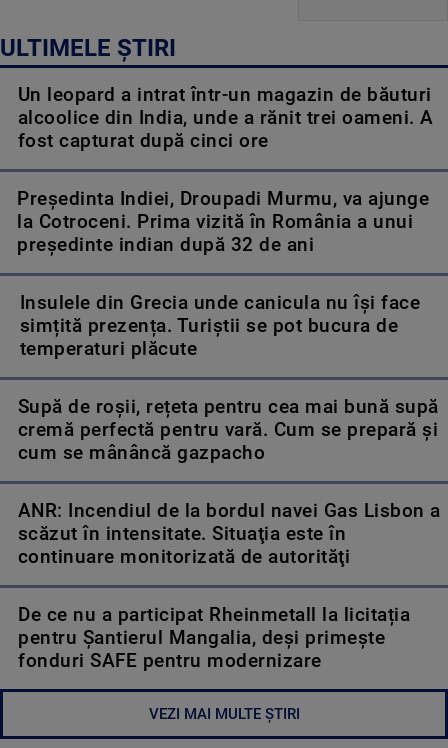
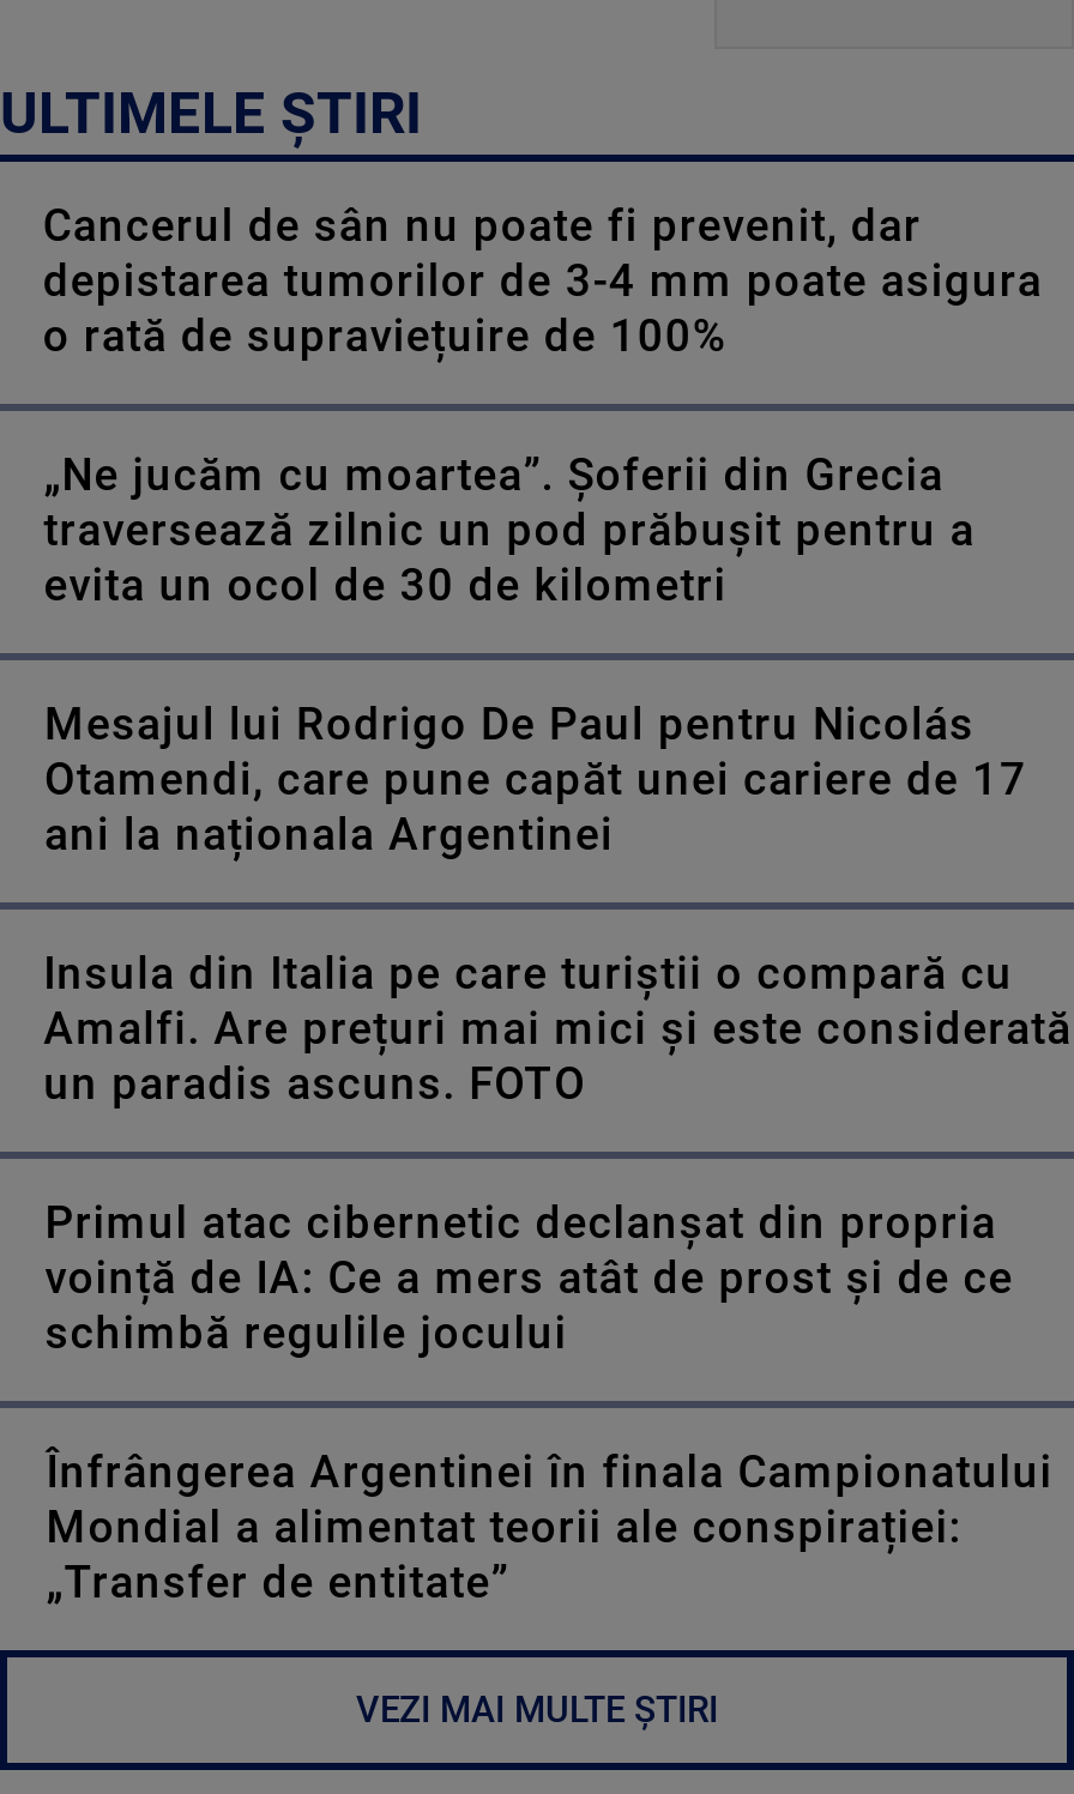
- Un leopard a intrat într-un magazin de băuturi
- alcoolice din India, unde a rănit trei oameni. A
- fost capturat după cinci ore
+ Cancerul de sân nu poate fi prevenit, dar
+ depistarea tumorilor de 3-4 mm poate asigura
+ o rată de supraviețuire de 100%

- Preşedinta Indiei, Droupadi Murmu, va ajunge
- la Cotroceni. Prima vizită în România a unui
- președinte indian după 32 de ani
+ „Ne jucăm cu moartea”. Șoferii din Grecia
+ traversează zilnic un pod prăbușit pentru a
+ evita un ocol de 30 de kilometri

- Insulele din Grecia unde canicula nu își face
- simțită prezența. Turiștii se pot bucura de
- temperaturi plăcute
+ Mesajul lui Rodrigo De Paul pentru Nicolás
+ Otamendi, care pune capăt unei cariere de 17
+ ani la naționala Argentinei

- Supă de roșii, rețeta pentru cea mai bună supă
- cremă perfectă pentru vară. Cum se prepară și
- cum se mânâncă gazpacho
+ Insula din Italia pe care turiștii o compară cu
+ Amalfi. Are prețuri mai mici și este considerată
+ un paradis ascuns. FOTO

- ANR: Incendiul de la bordul navei Gas Lisbon a
- scăzut în intensitate. Situaţia este în
- continuare monitorizată de autorităţi
+ Primul atac cibernetic declanșat din propria
+ voință de IA: Ce a mers atât de prost și de ce
+ schimbă regulile jocului

- De ce nu a participat Rheinmetall la licitația
- pentru Șantierul Mangalia, deși primește
- fonduri SAFE pentru modernizare
+ Înfrângerea Argentinei în finala Campionatului
+ Mondial a alimentat teorii ale conspirației:
+ „Transfer de entitate”
